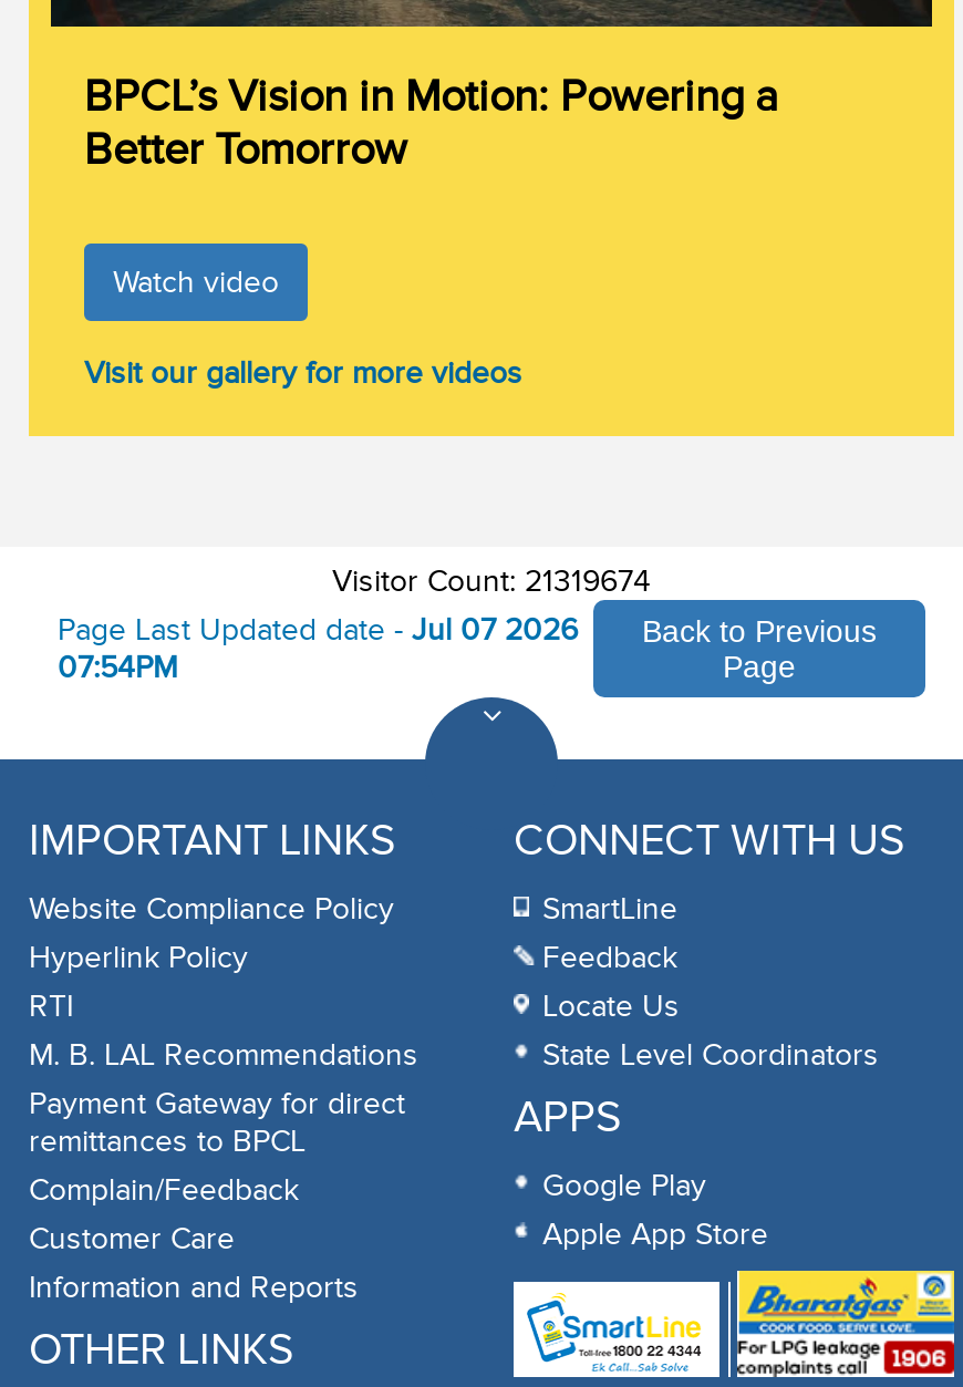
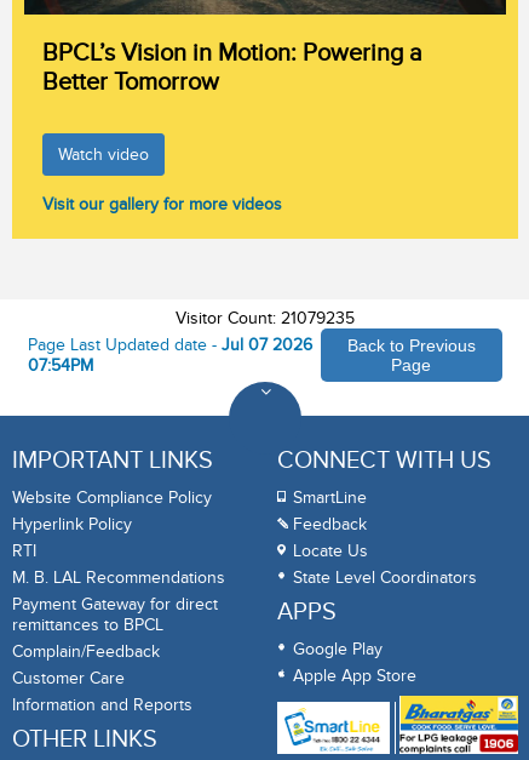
- Visitor Count: 21319674
+ Visitor Count: 21079235
